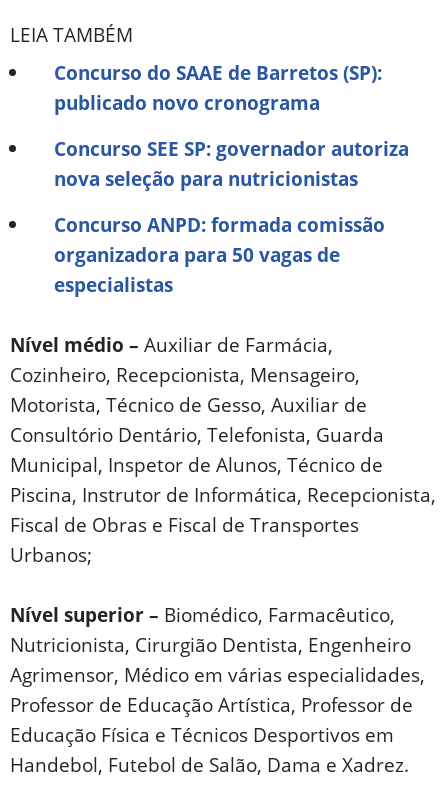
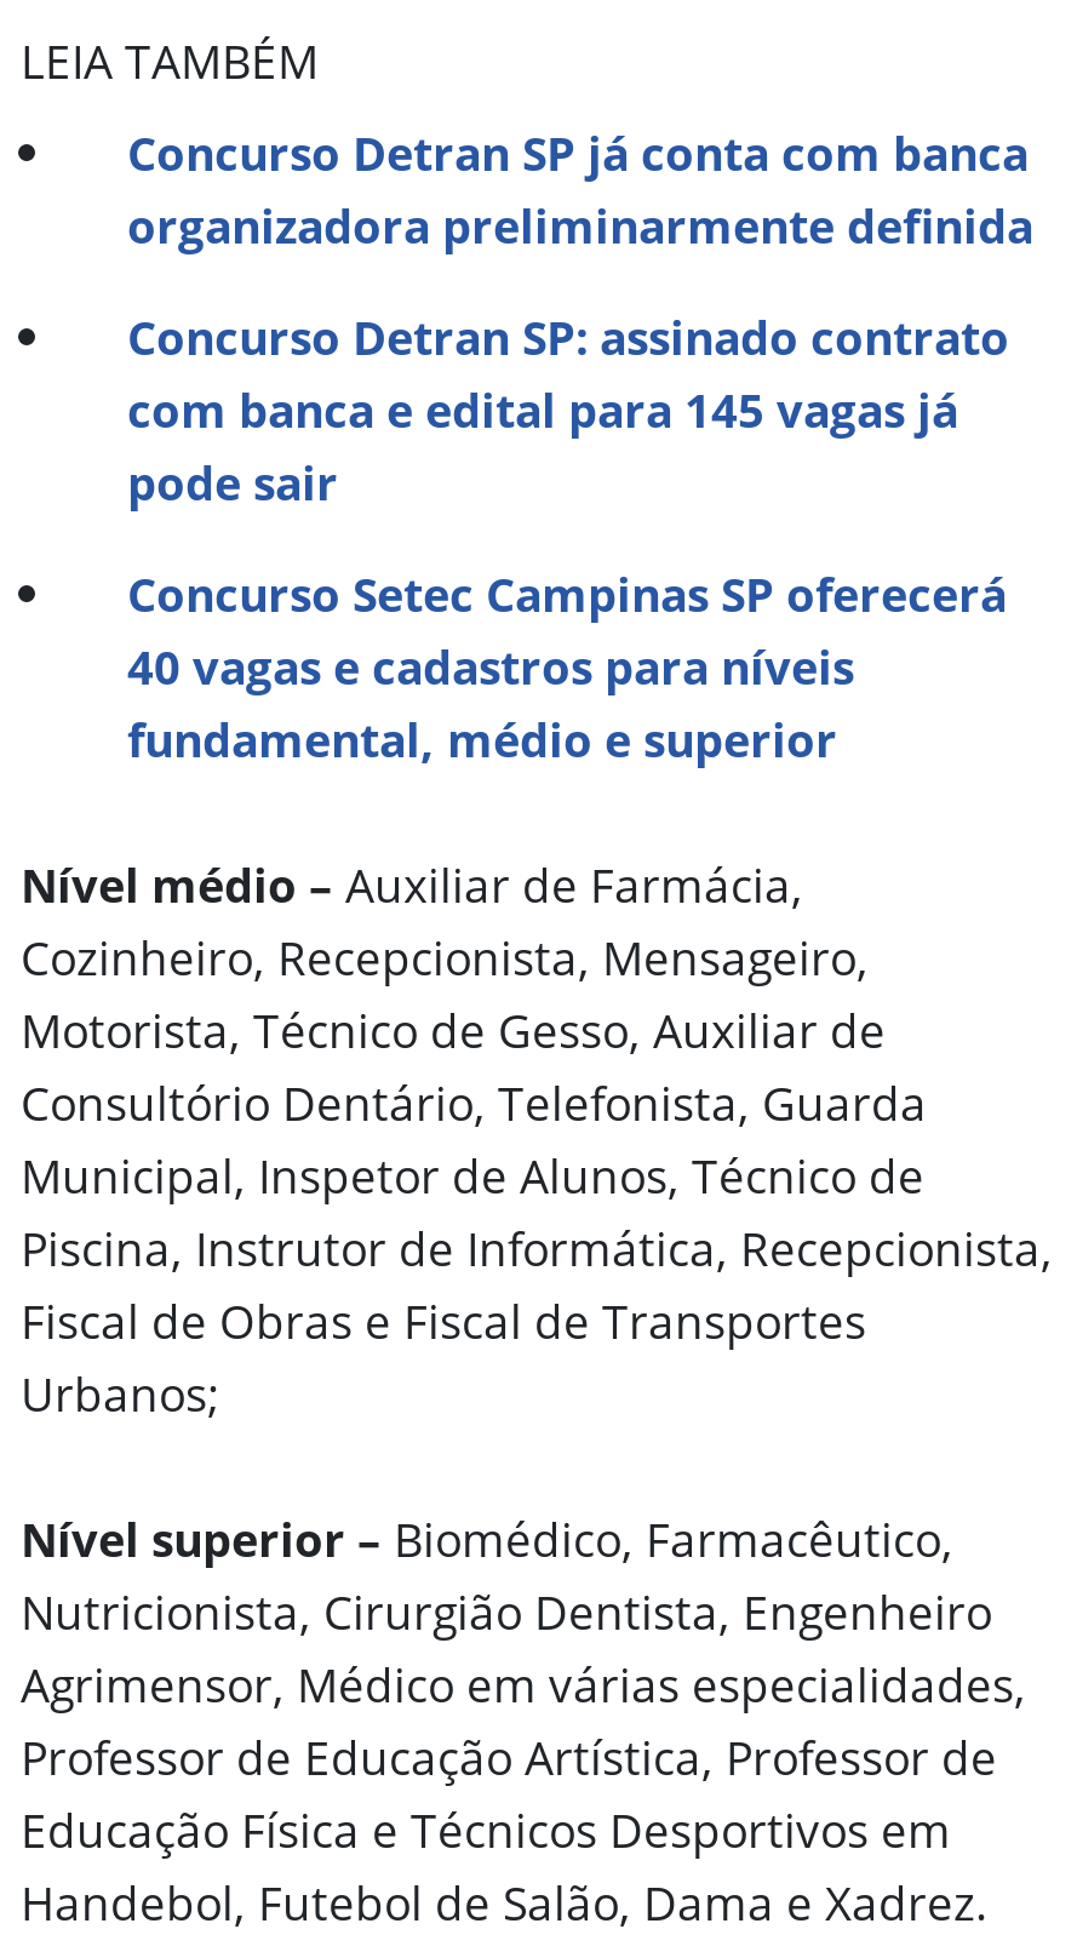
- Concurso do SAAE de Barretos (SP):
- publicado novo cronograma
+ Concurso Detran SP já conta com banca
+ organizadora preliminarmente definida

- Concurso SEE SP: governador autoriza
- nova seleção para nutricionistas
+ Concurso Detran SP: assinado contrato
+ com banca e edital para 145 vagas já
+ pode sair

- Concurso ANPD: formada comissão
- organizadora para 50 vagas de
- especialistas
+ Concurso Setec Campinas SP oferecerá
+ 40 vagas e cadastros para níveis
+ fundamental, médio e superior
